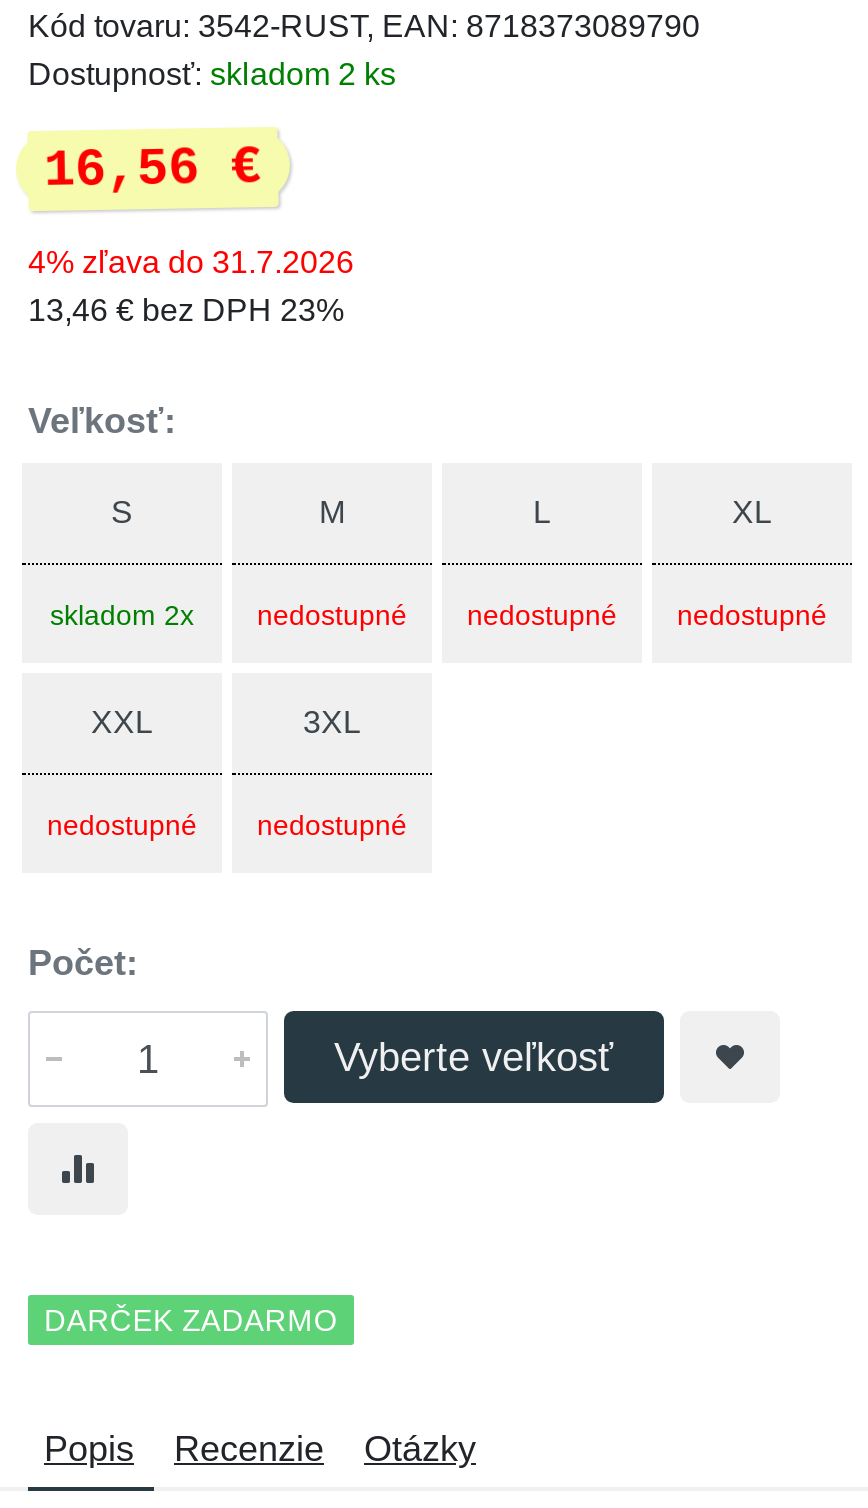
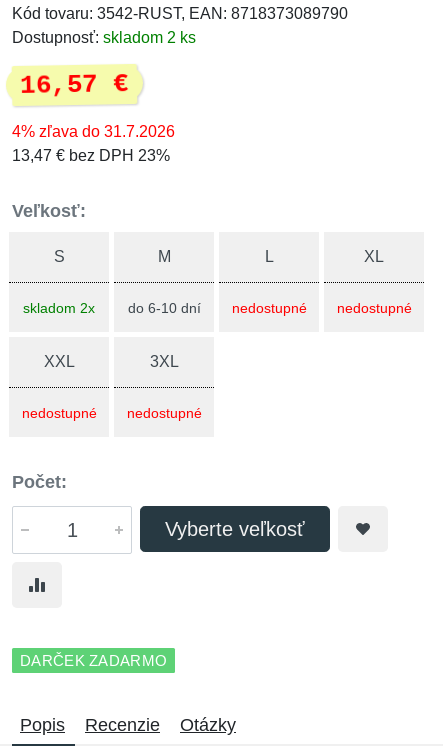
- 16,56 €
+ 16,57 €

- 13,46 € bez DPH 23%
+ 13,47 € bez DPH 23%

- nedostupné
+ do 6-10 dní
